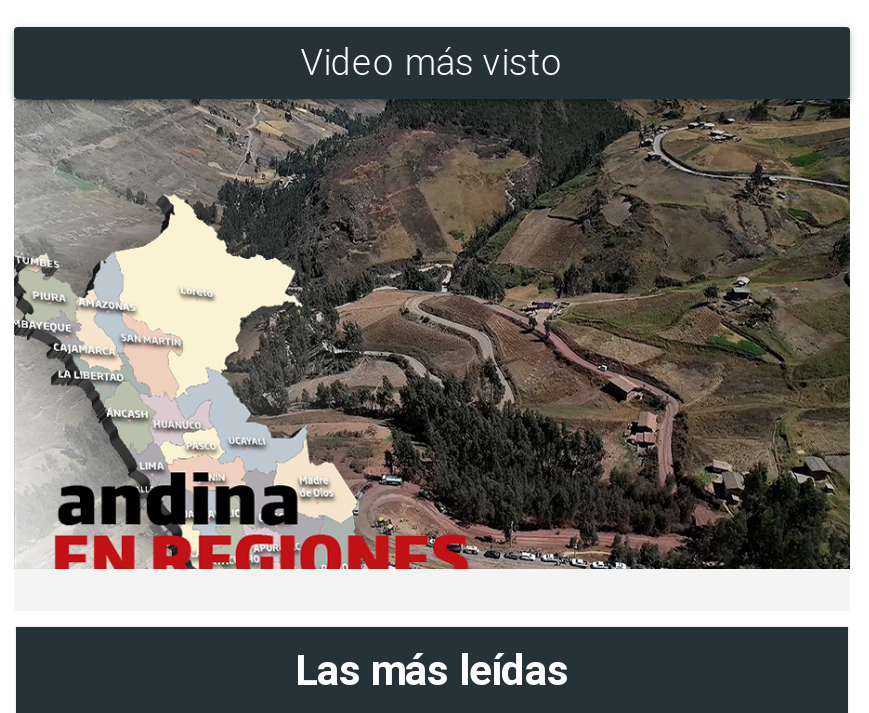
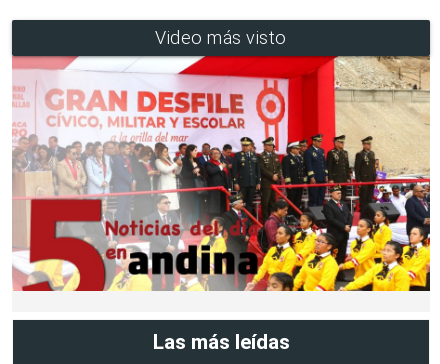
- [image]
+ [image]
